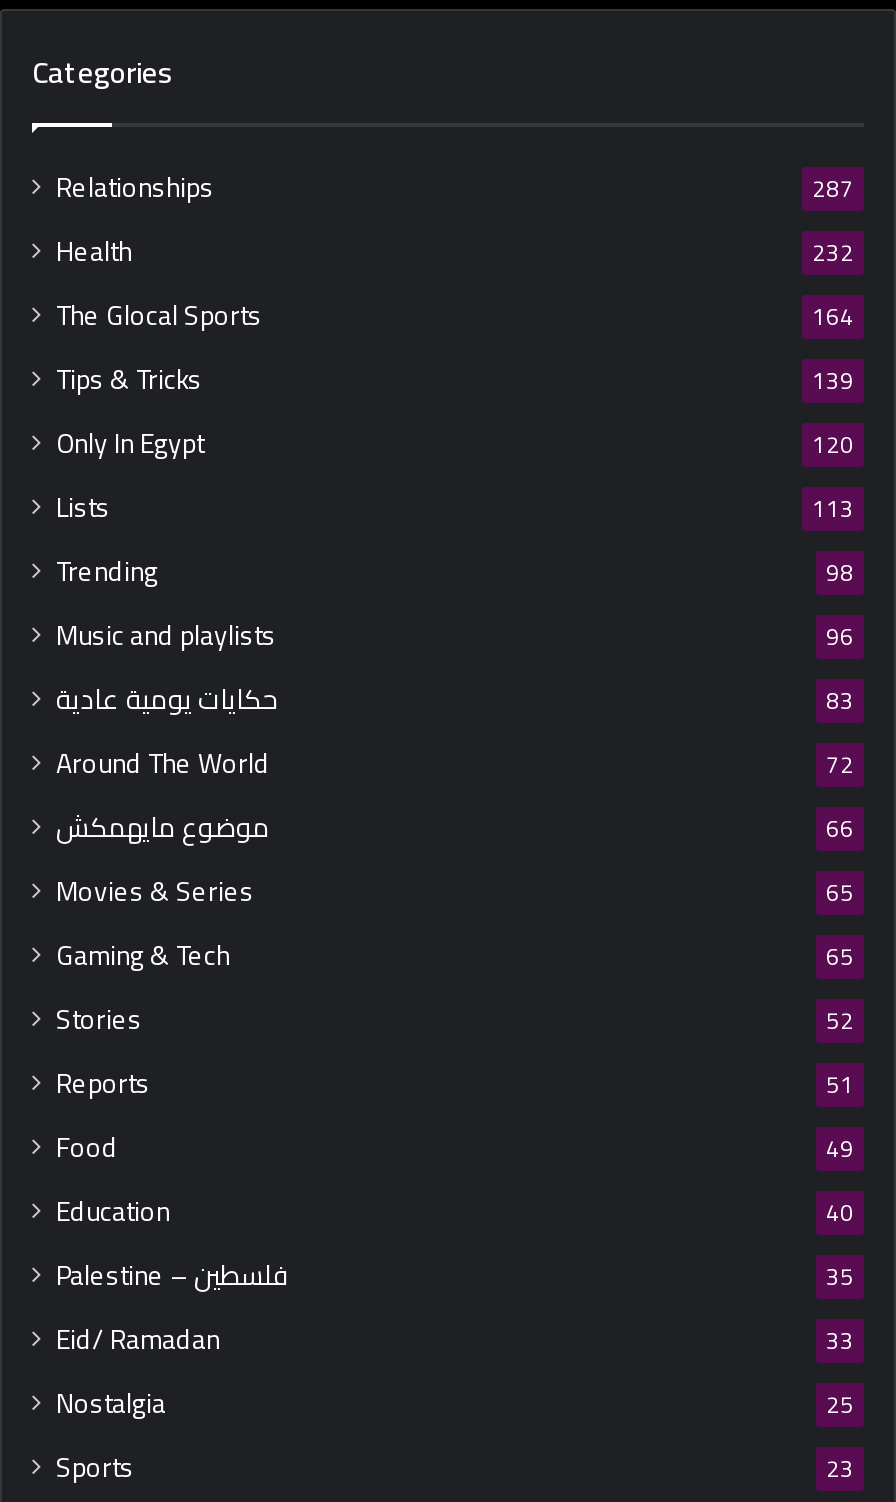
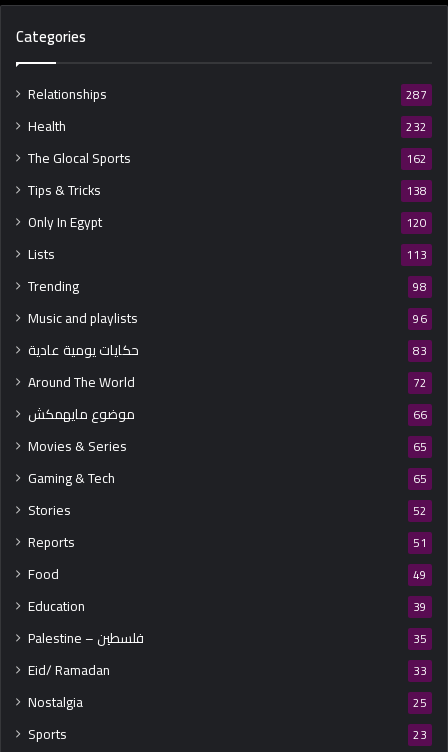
- 164
+ 162

- 139
+ 138

- 40
+ 39
